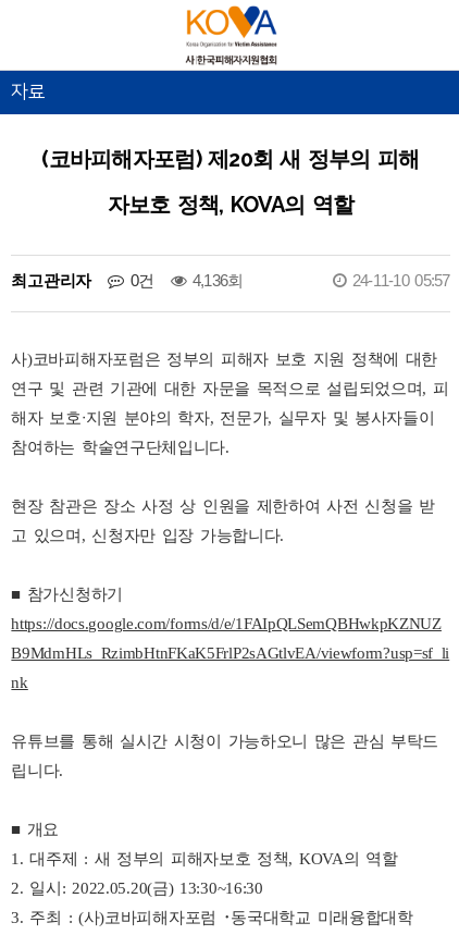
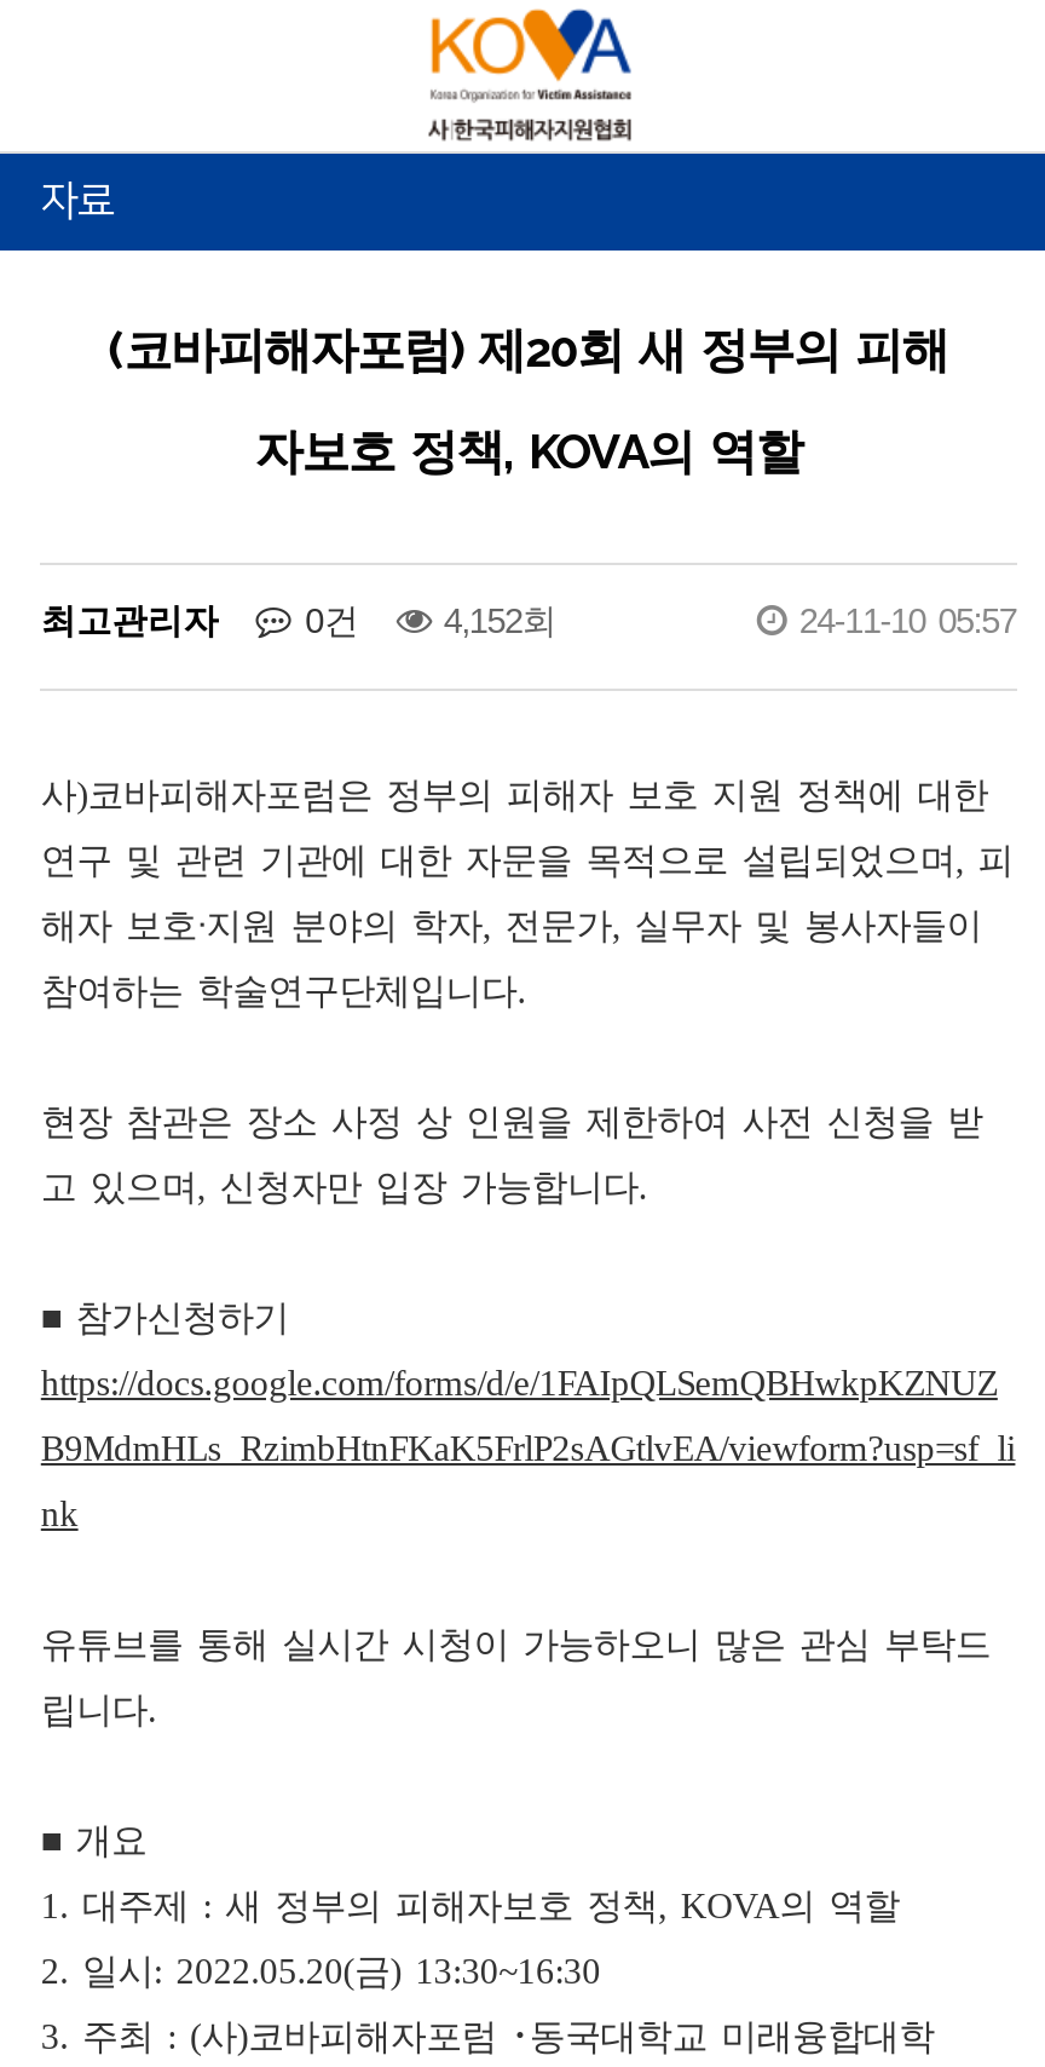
- 최고관리자 0건 4,136회
+ 최고관리자 0건 4,152회
